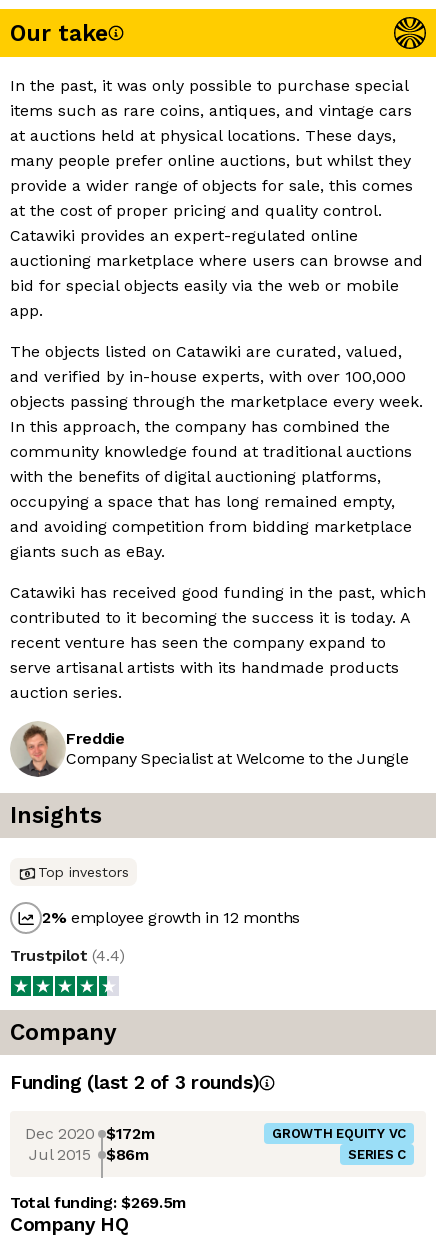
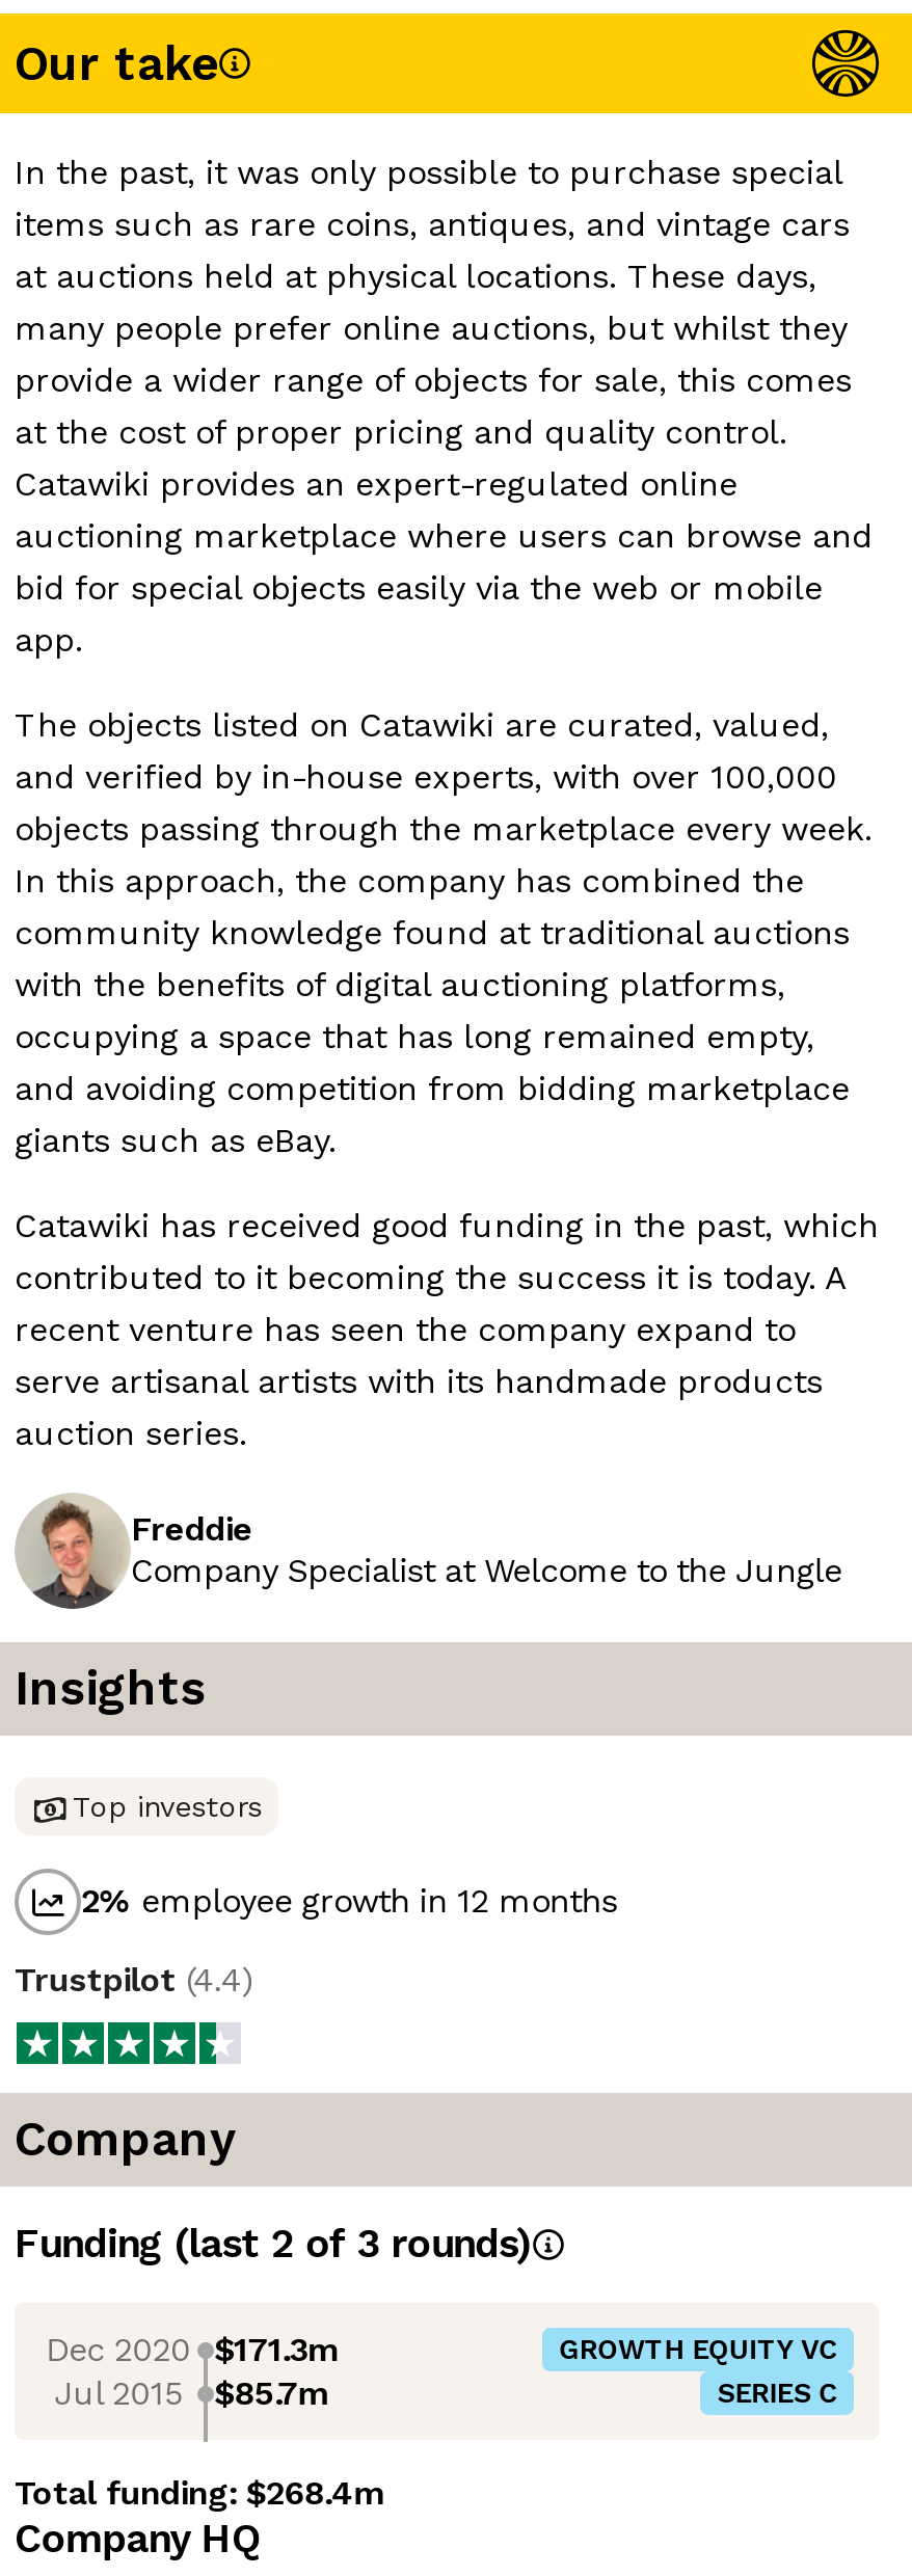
- Dec 2020 $172m
+ Dec 2020 $171.3m

- Jul 2015 $86m
+ Jul 2015 $85.7m

- Total funding: $269.5m
+ Total funding: $268.4m
